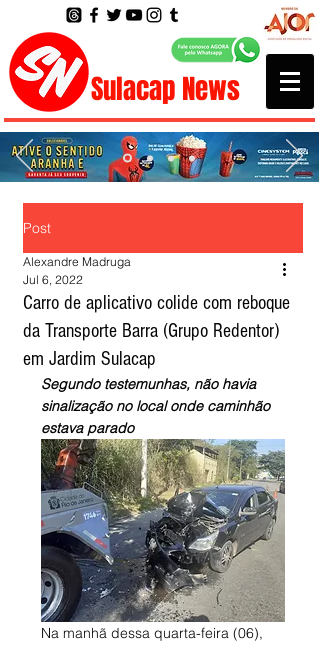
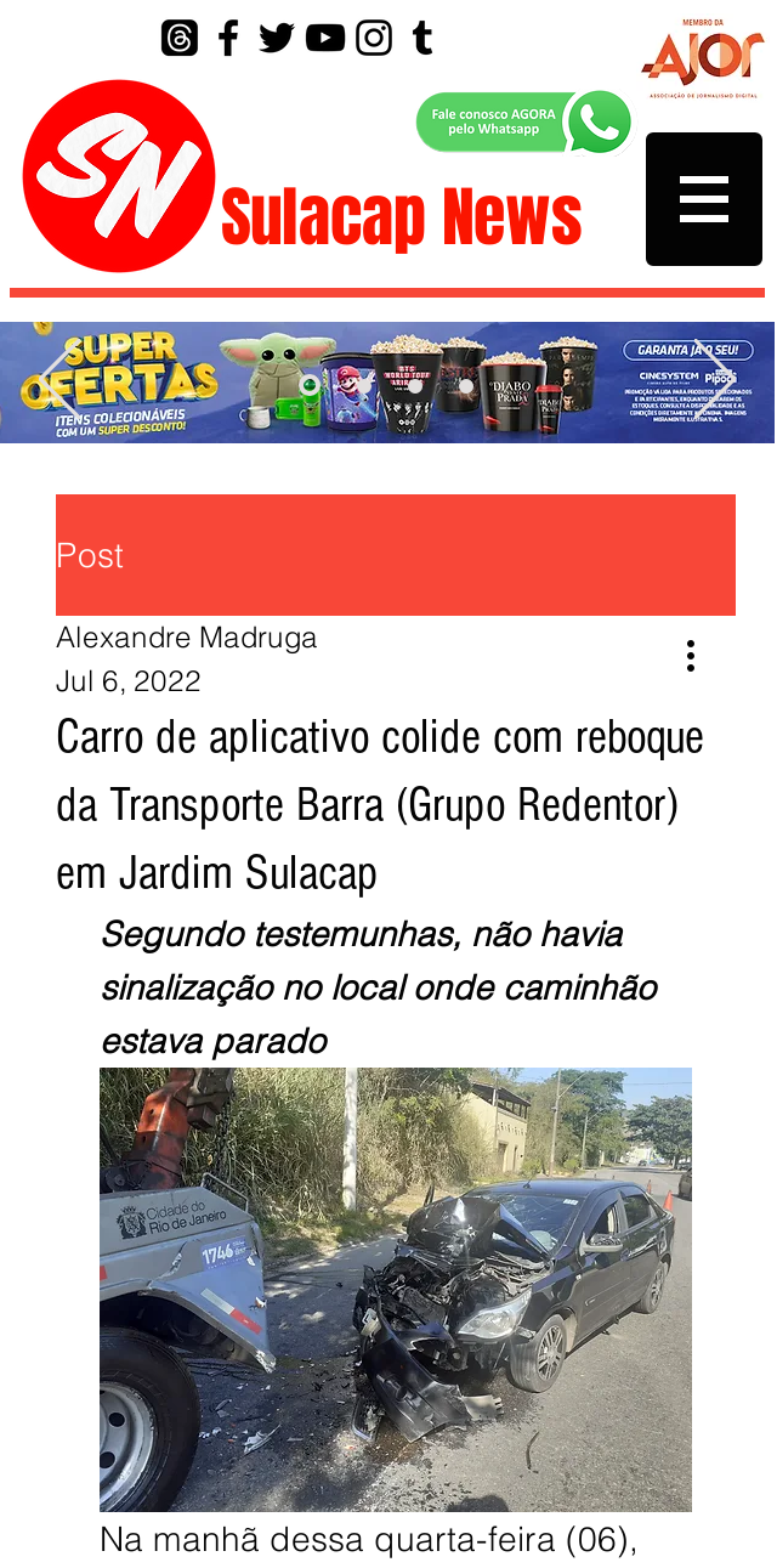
- [image]
+ [image]
